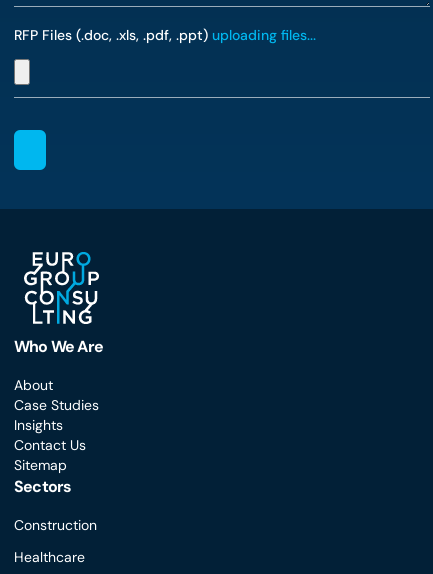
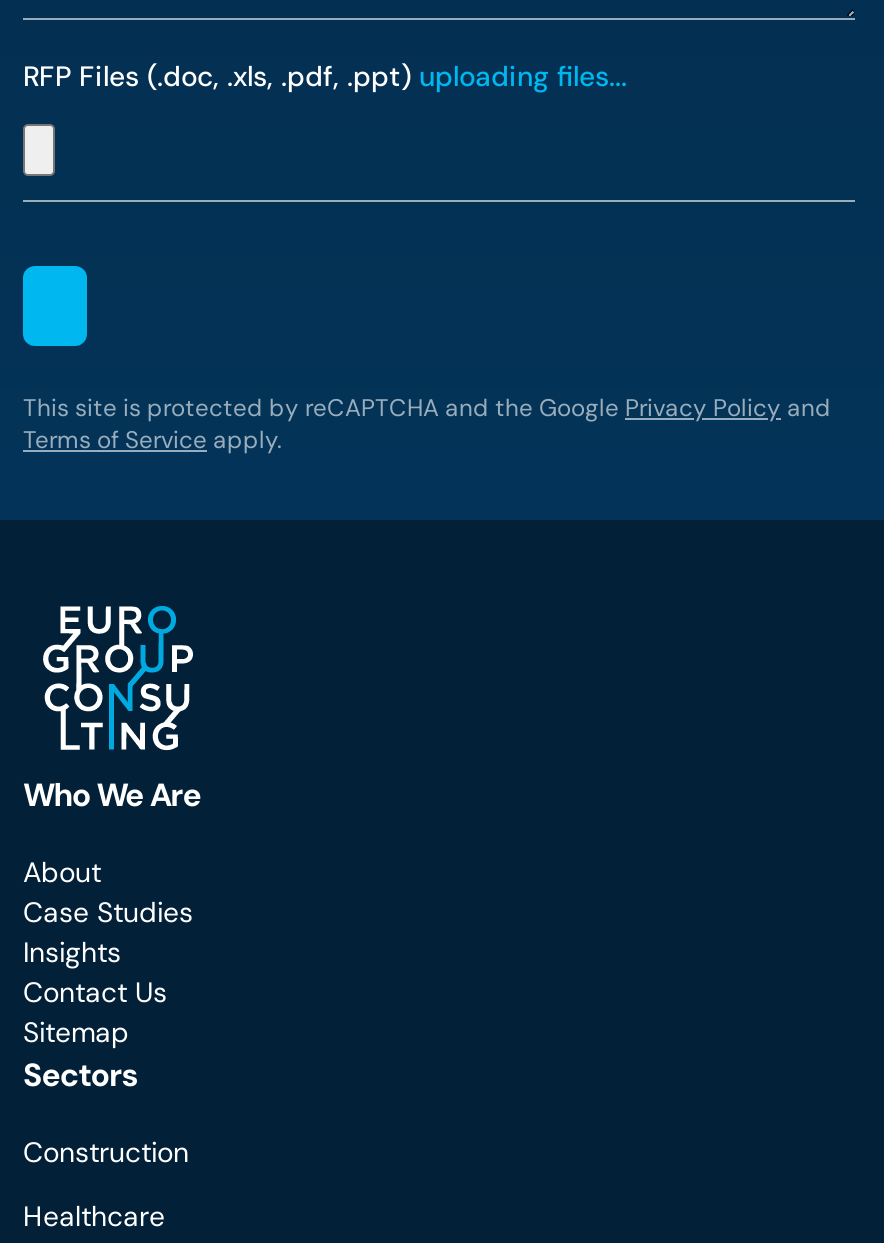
+ This site is protected by reCAPTCHA and the Google Privacy Policy and
+ Terms of Service apply.
